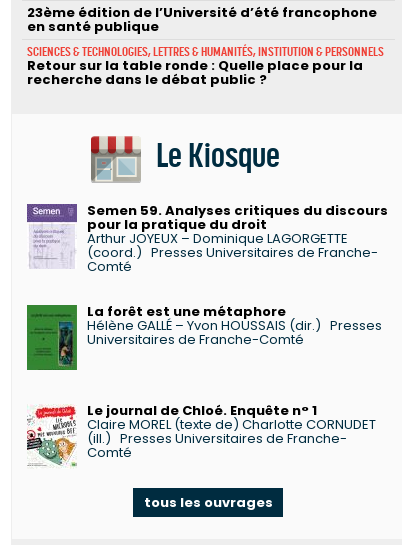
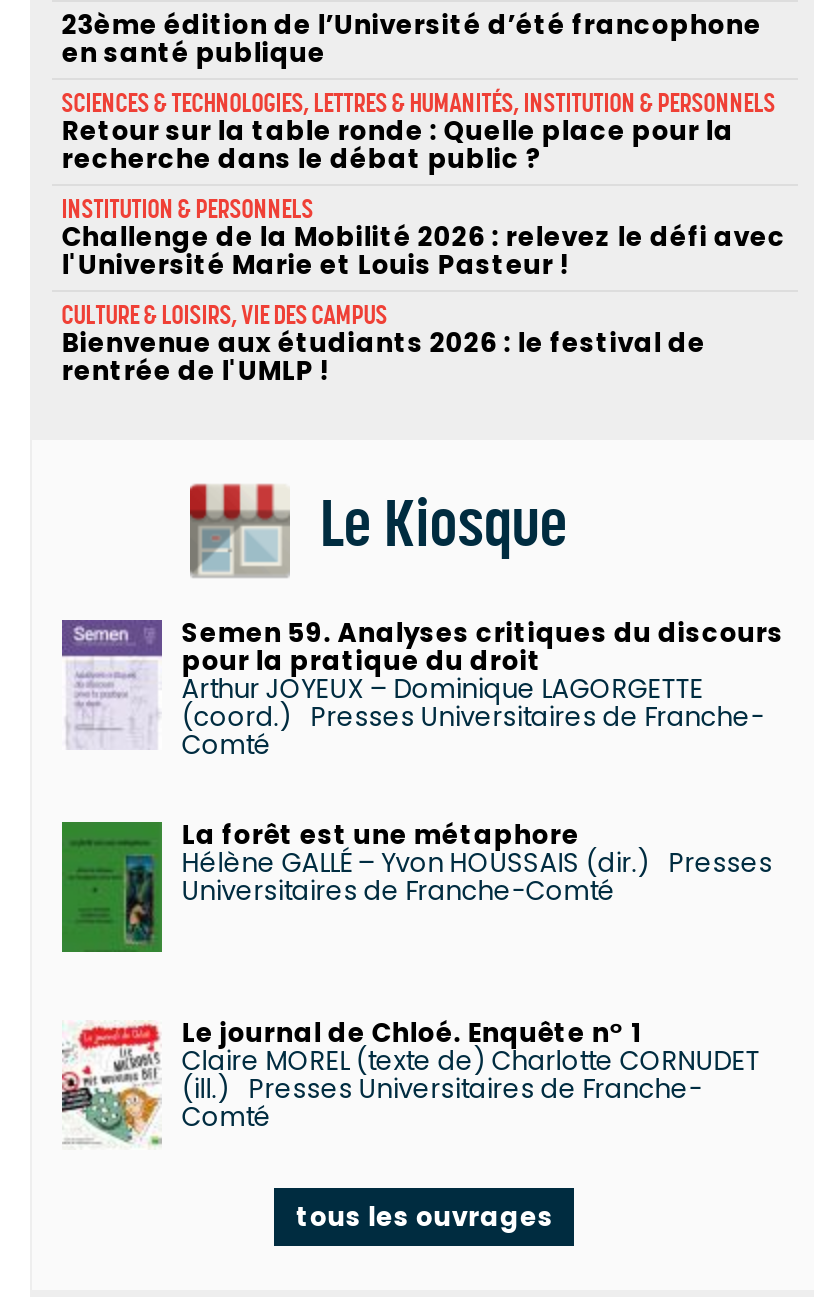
+ INSTITUTION & PERSONNELS
+ Challenge de la Mobilité 2026 : relevez le défi avec
+ l'Université Marie et Louis Pasteur !
+ CULTURE & LOISIRS, VIE DES CAMPUS
+ Bienvenue aux étudiants 2026 : le festival de
+ rentrée de l'UMLP !
